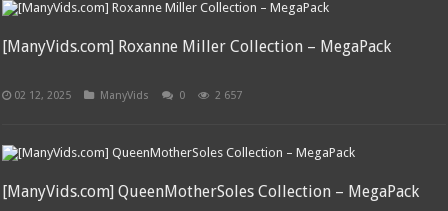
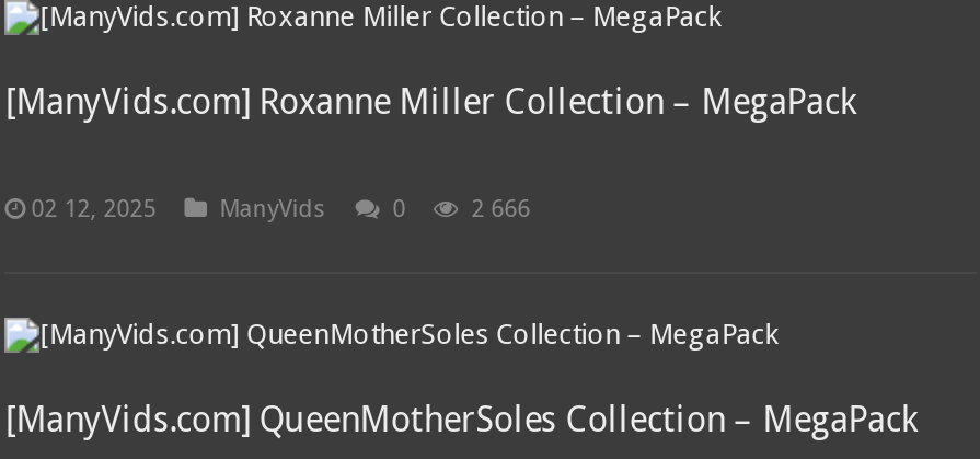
- 2 657
+ 2 666
